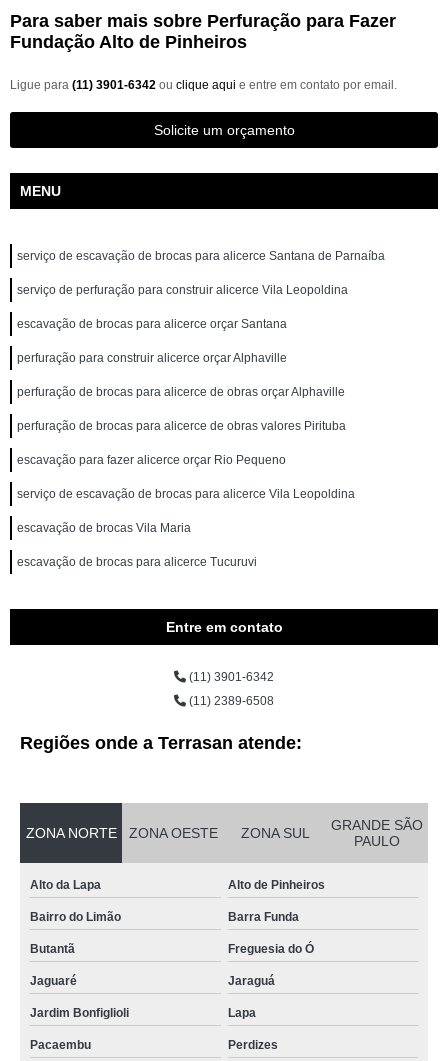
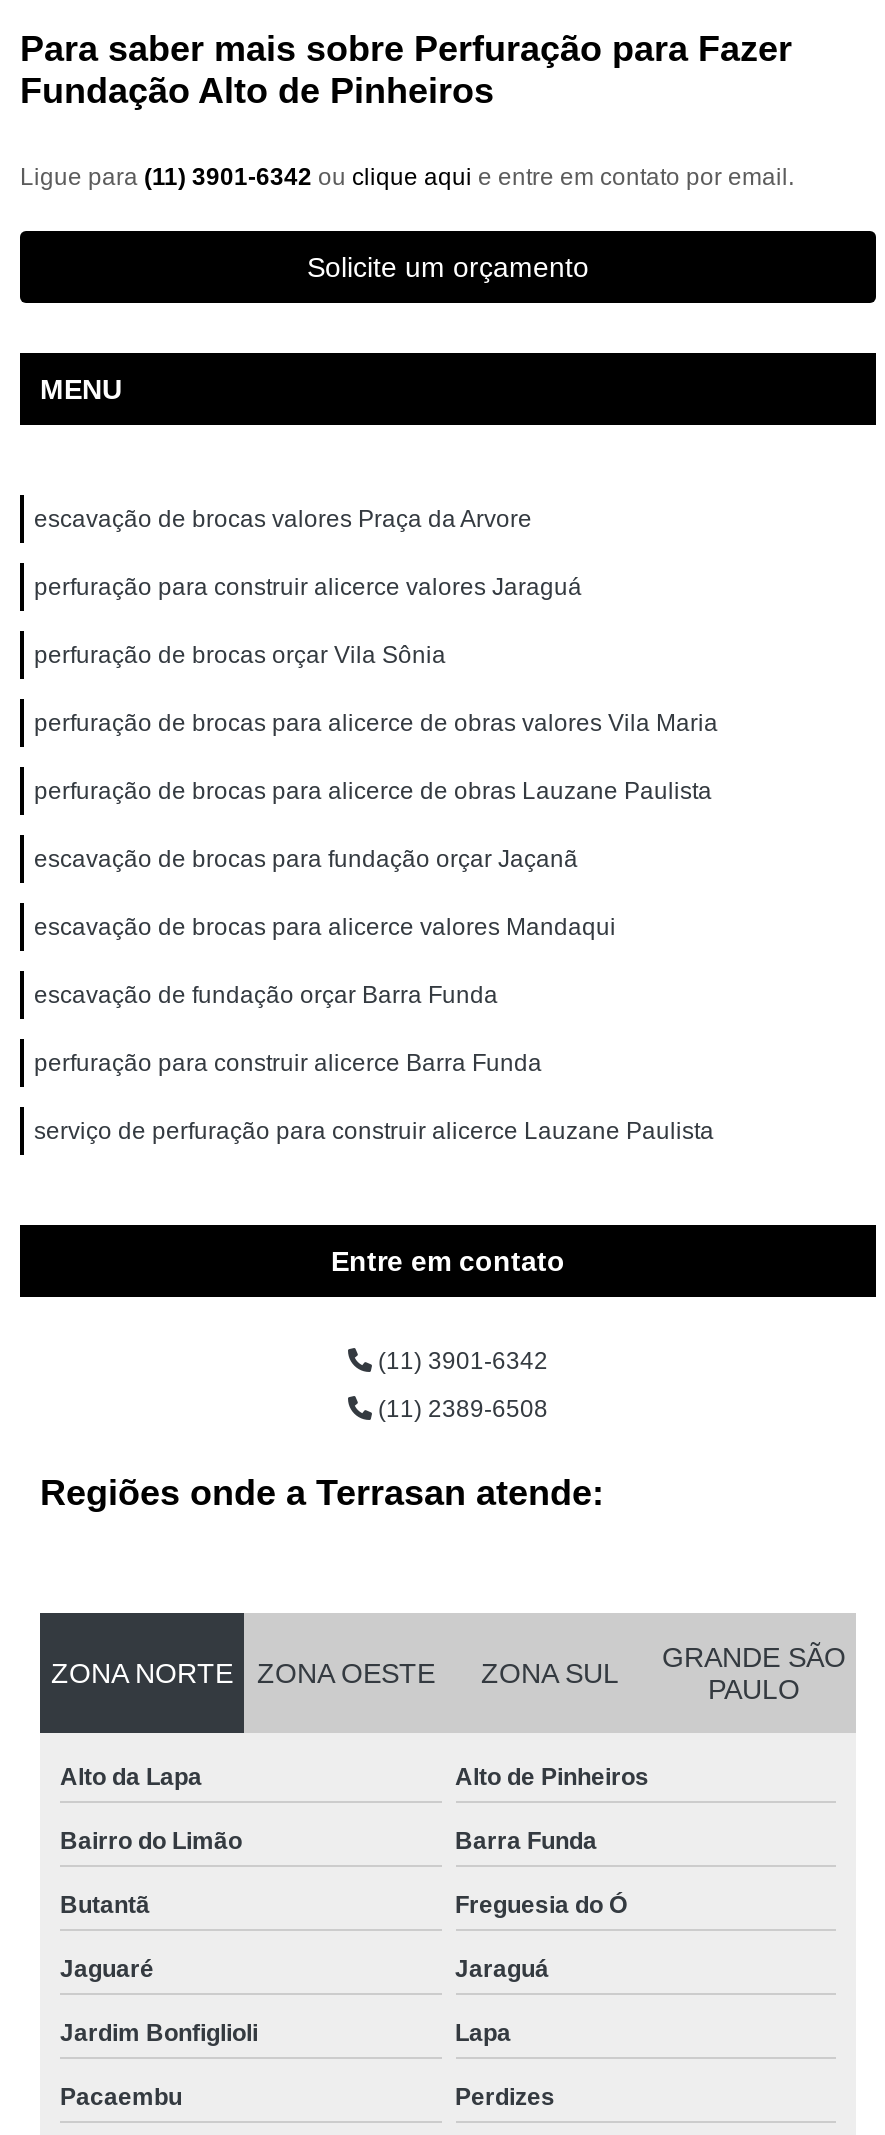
- serviço de escavação de brocas para alicerce Santana de Parnaíba
+ escavação de brocas valores Praça da Arvore

- serviço de perfuração para construir alicerce Vila Leopoldina
+ perfuração para construir alicerce valores Jaraguá

- escavação de brocas para alicerce orçar Santana
+ perfuração de brocas orçar Vila Sônia

- perfuração para construir alicerce orçar Alphaville
+ perfuração de brocas para alicerce de obras valores Vila Maria

- perfuração de brocas para alicerce de obras orçar Alphaville
+ perfuração de brocas para alicerce de obras Lauzane Paulista

- perfuração de brocas para alicerce de obras valores Pirituba
+ escavação de brocas para fundação orçar Jaçanã

- escavação para fazer alicerce orçar Rio Pequeno
+ escavação de brocas para alicerce valores Mandaqui

- serviço de escavação de brocas para alicerce Vila Leopoldina
+ escavação de fundação orçar Barra Funda

- escavação de brocas Vila Maria
+ perfuração para construir alicerce Barra Funda

- escavação de brocas para alicerce Tucuruvi
+ serviço de perfuração para construir alicerce Lauzane Paulista
